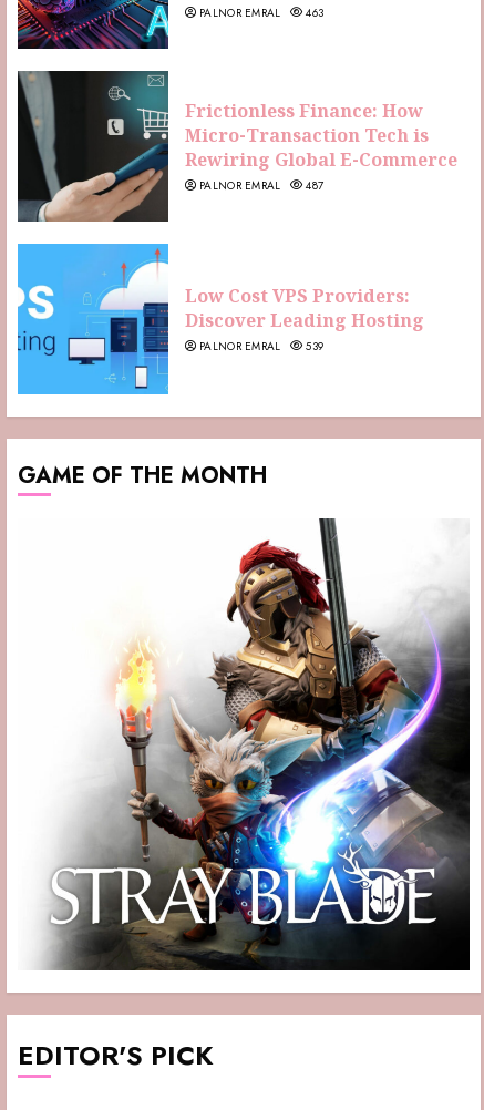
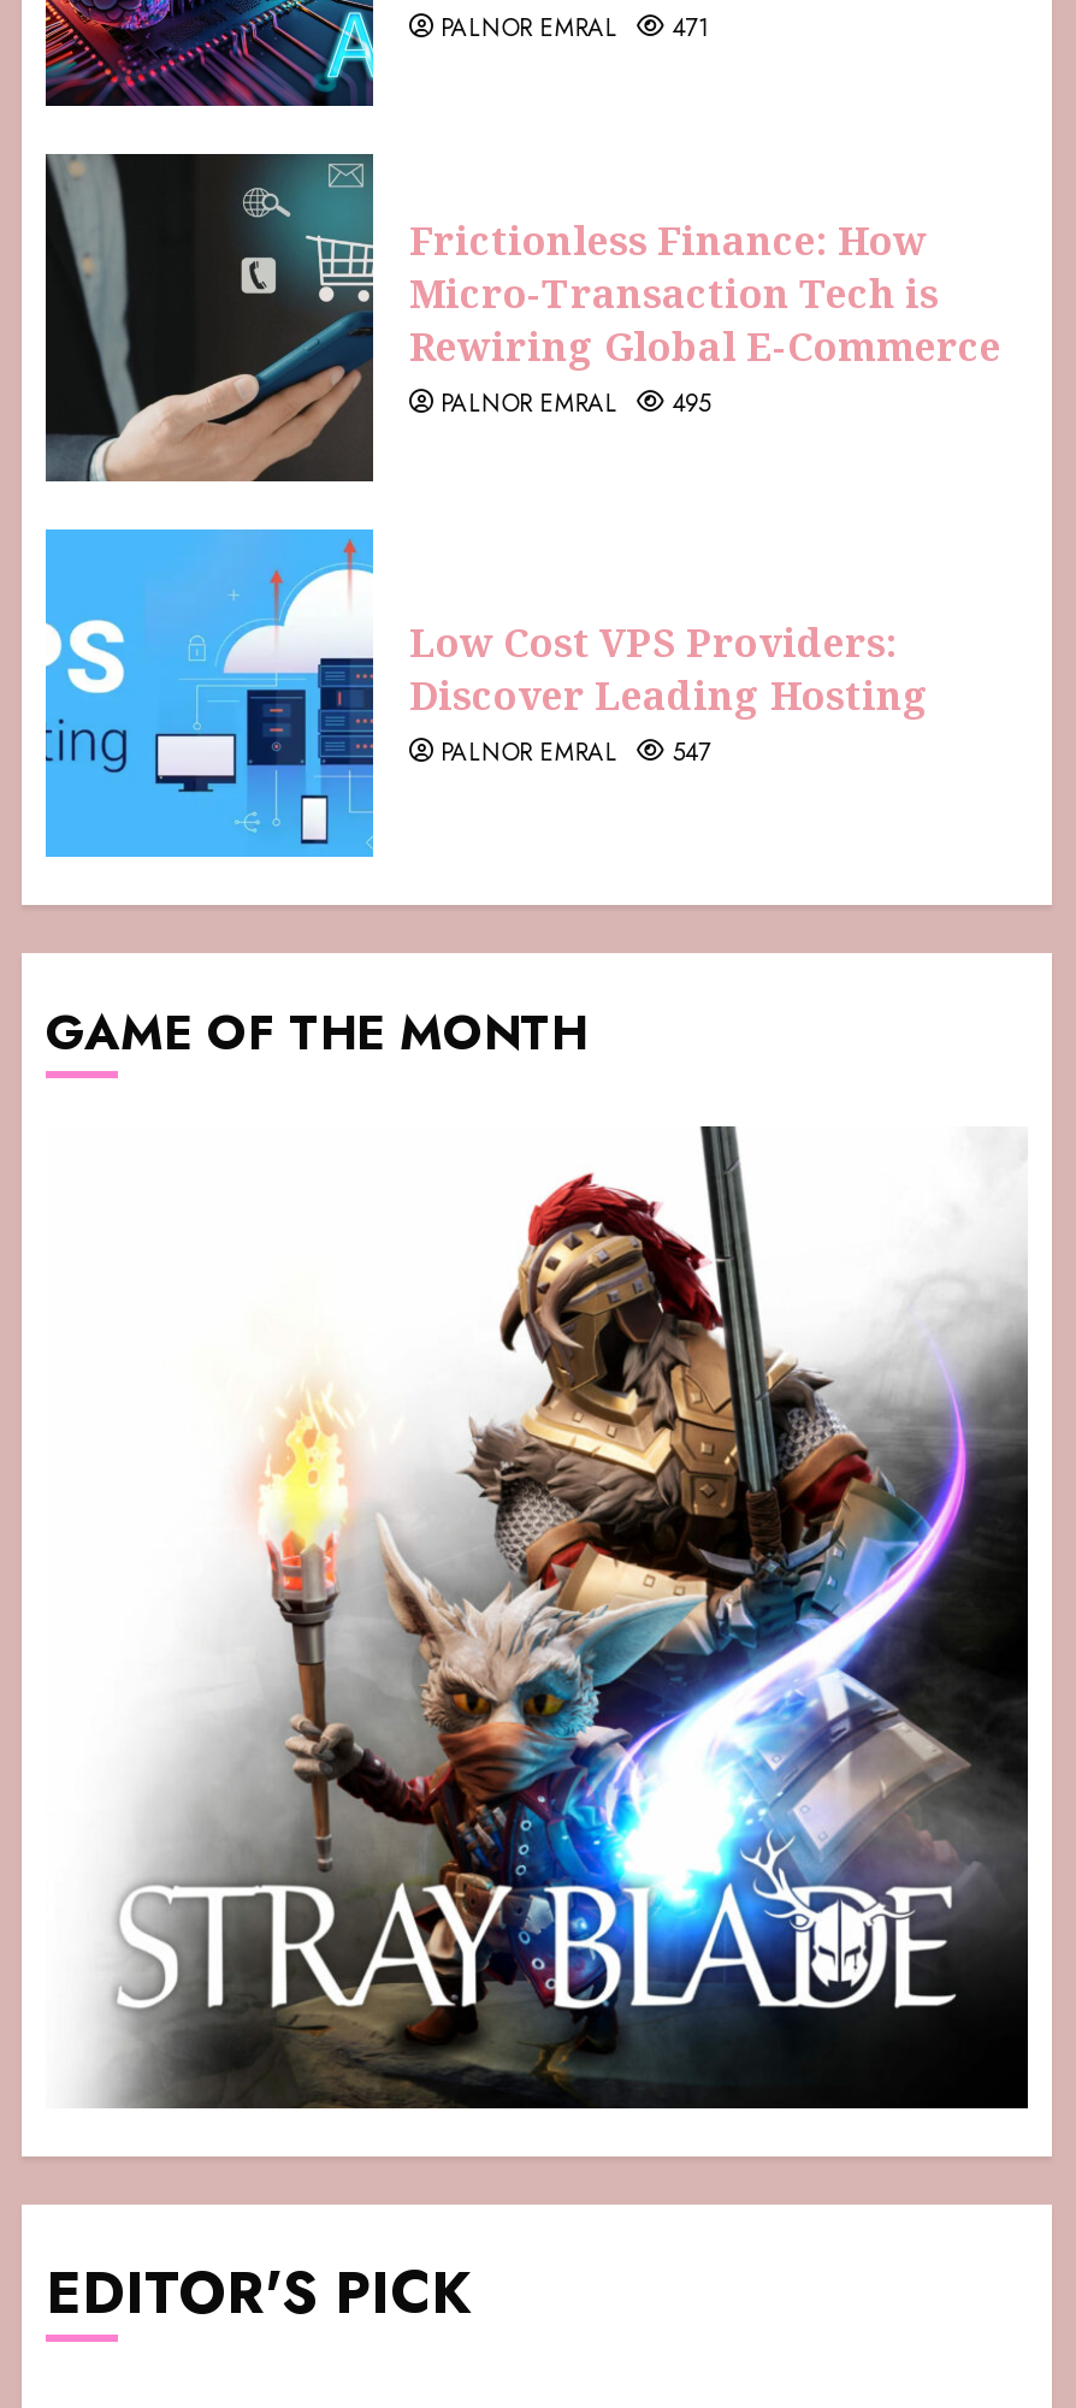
- PALNOR EMRAL 463
+ PALNOR EMRAL 471

- PALNOR EMRAL 487
+ PALNOR EMRAL 495

- PALNOR EMRAL 539
+ PALNOR EMRAL 547
